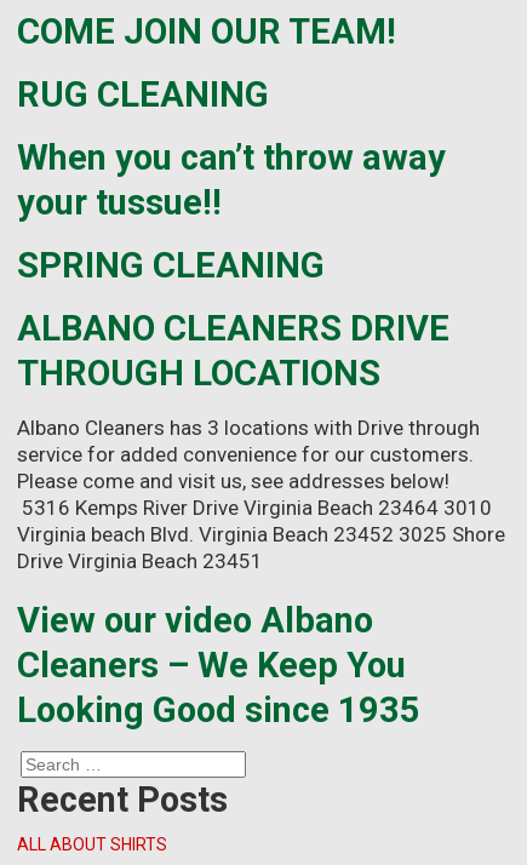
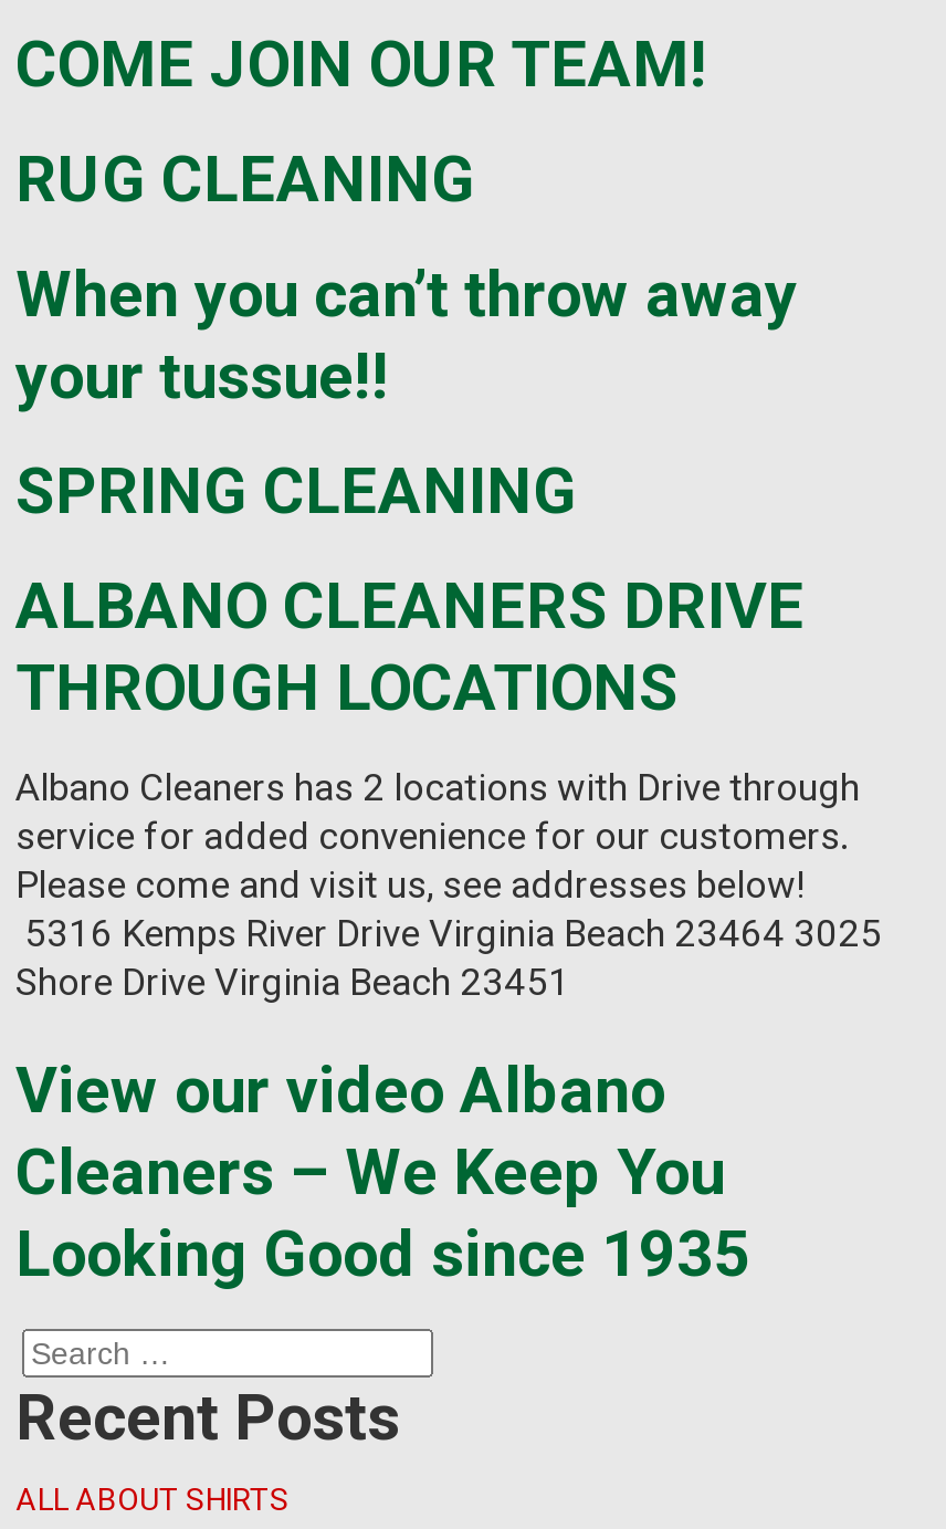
- Albano Cleaners has 3 locations with Drive through
+ Albano Cleaners has 2 locations with Drive through

- 5316 Kemps River Drive Virginia Beach 23464 3010
- Virginia beach Blvd. Virginia Beach 23452 3025 Shore
- Drive Virginia Beach 23451
+ 5316 Kemps River Drive Virginia Beach 23464 3025
+ Shore Drive Virginia Beach 23451
